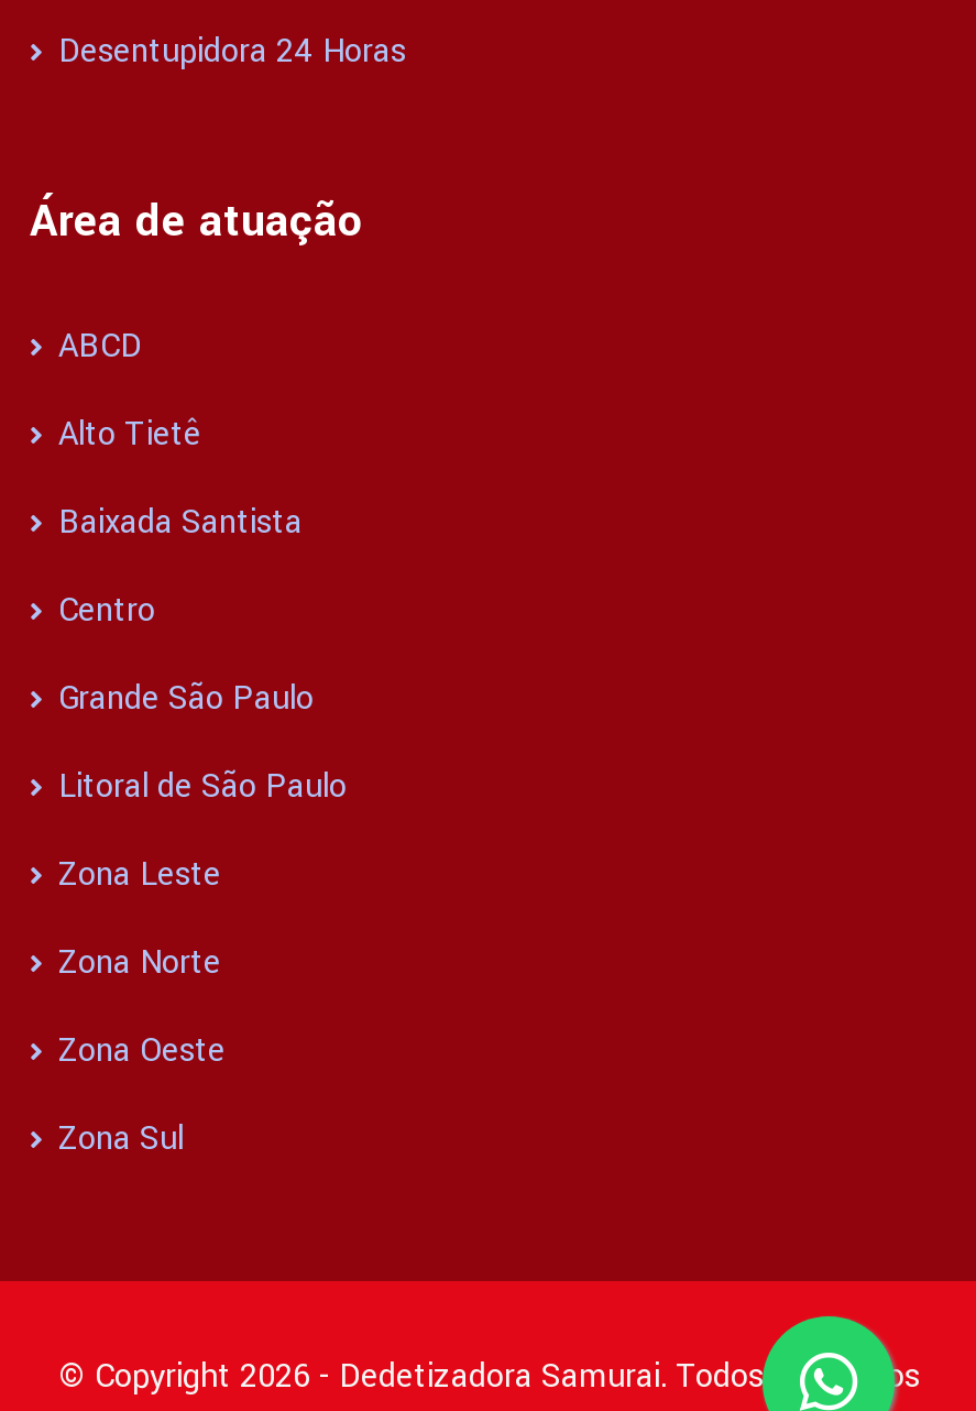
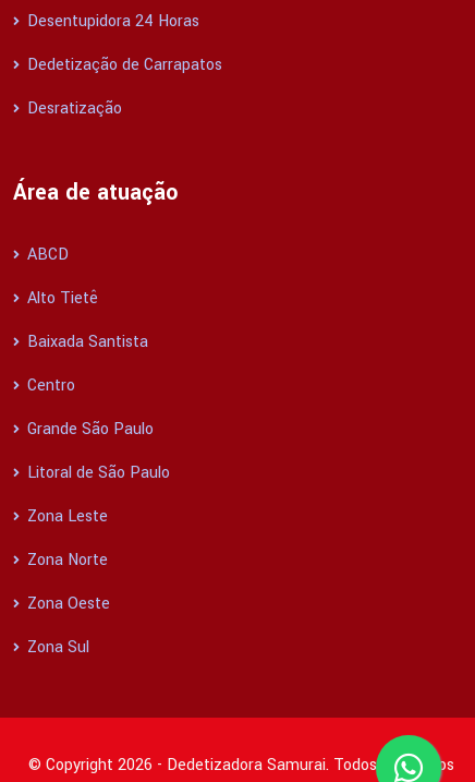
+ Dedetização de Carrapatos
+ Desratização
